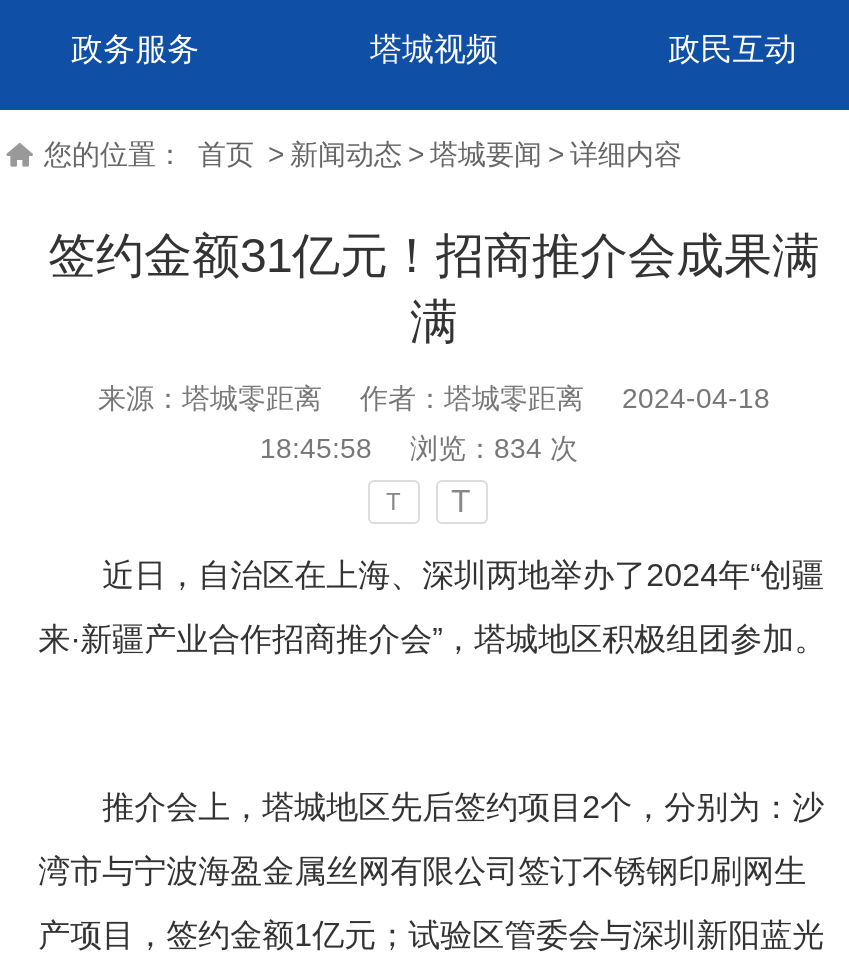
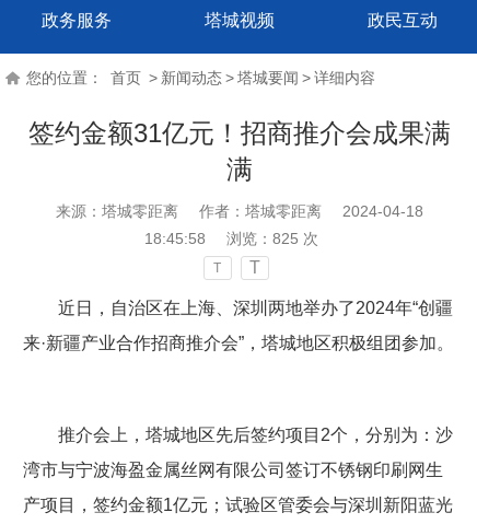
- 18:45:58 浏览：834次
+ 18:45:58 浏览：825次
